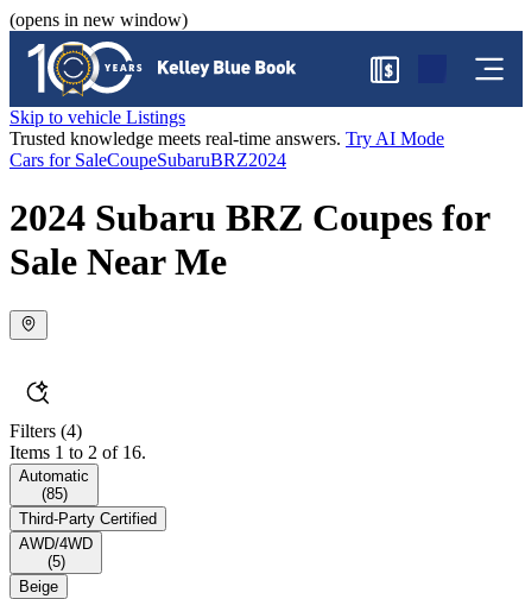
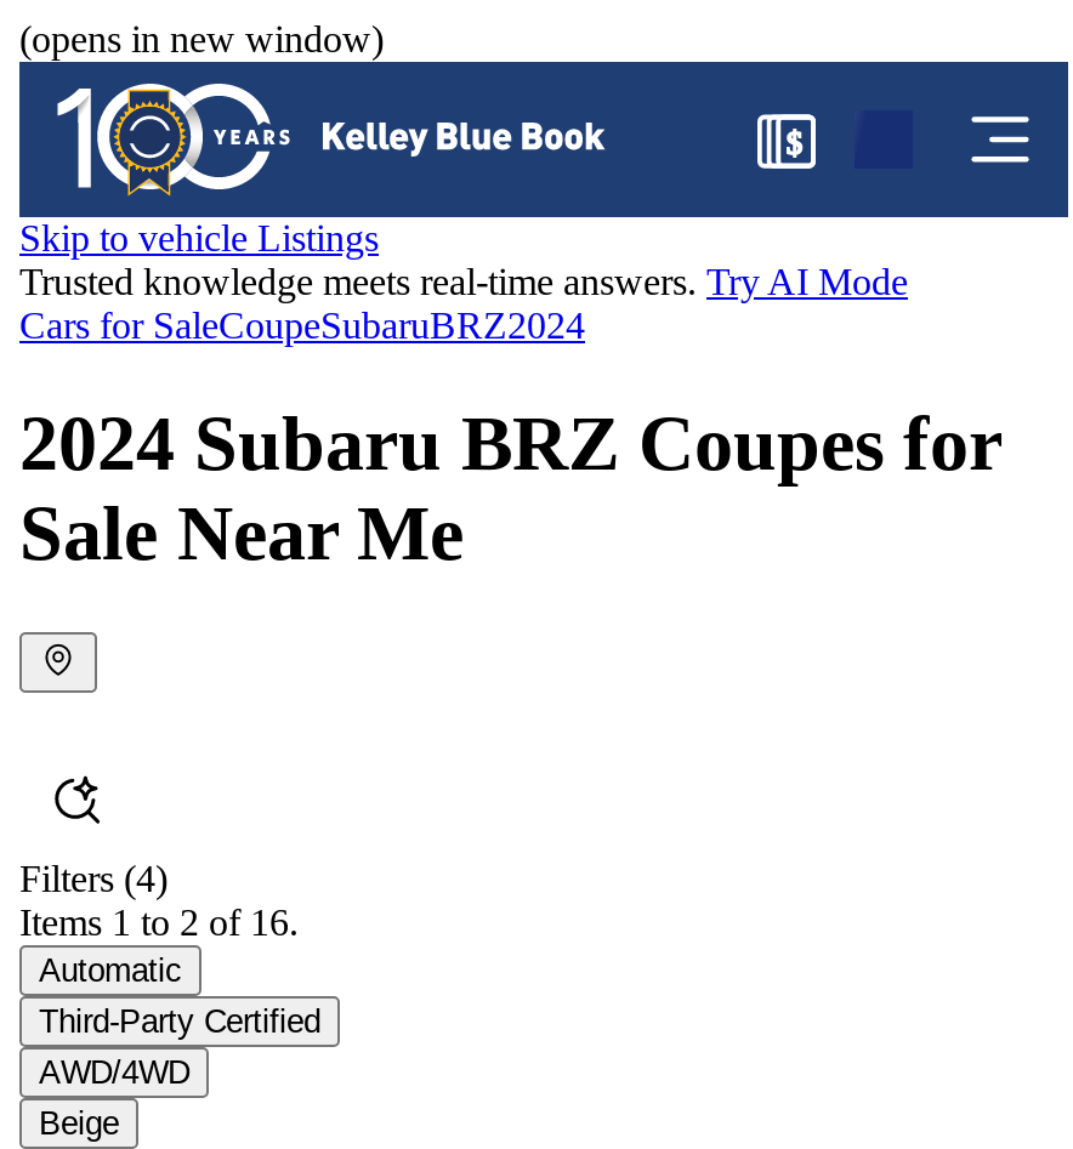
- (85)

- (5)
